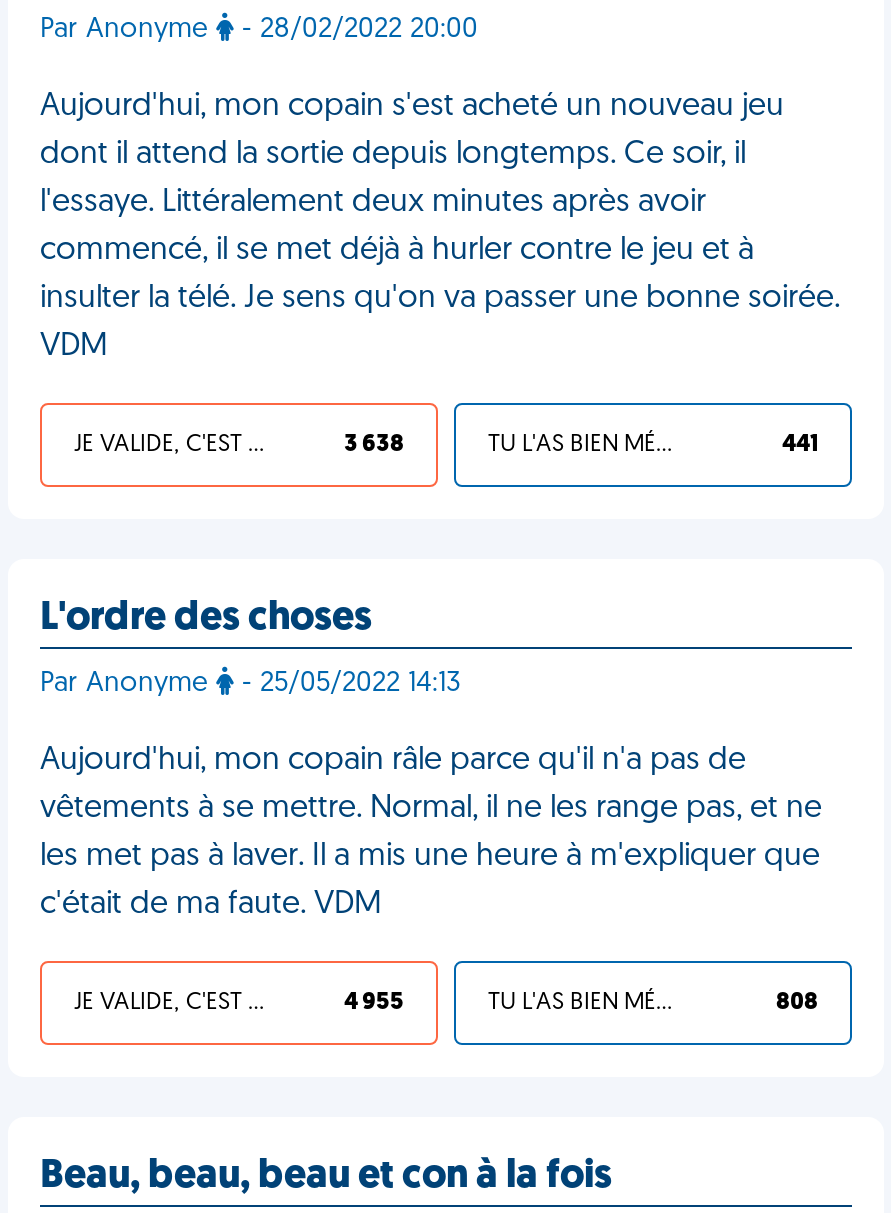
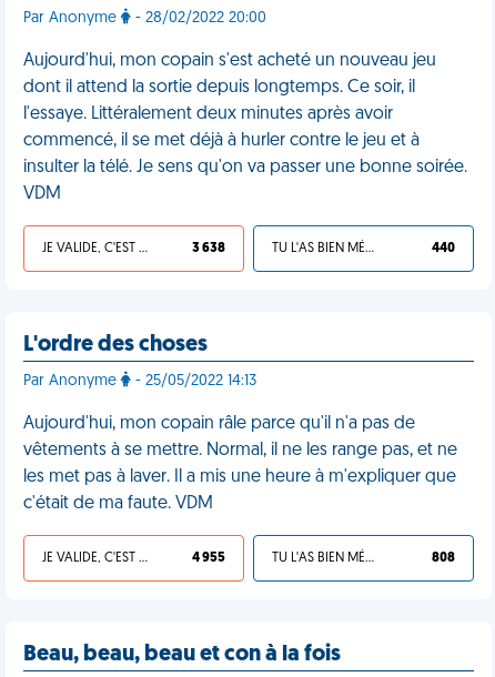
- 441
+ 440
